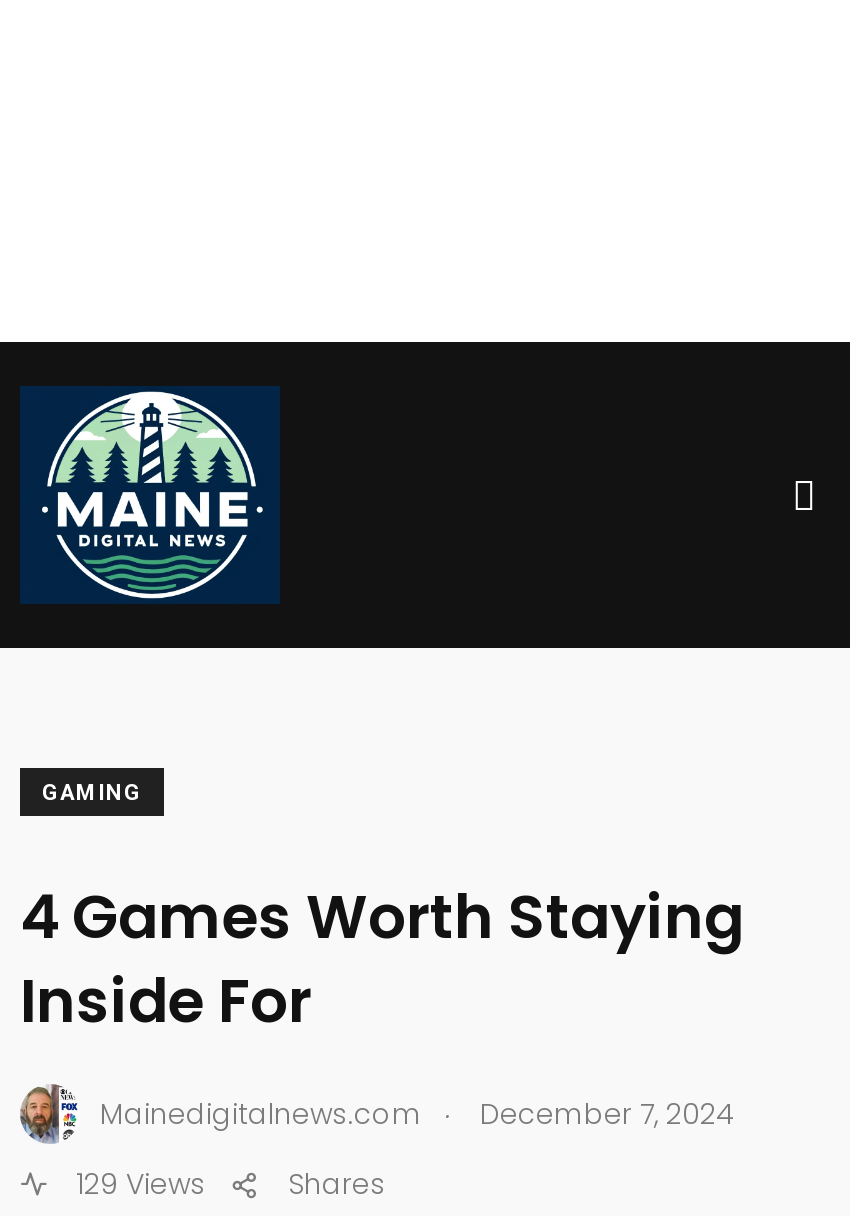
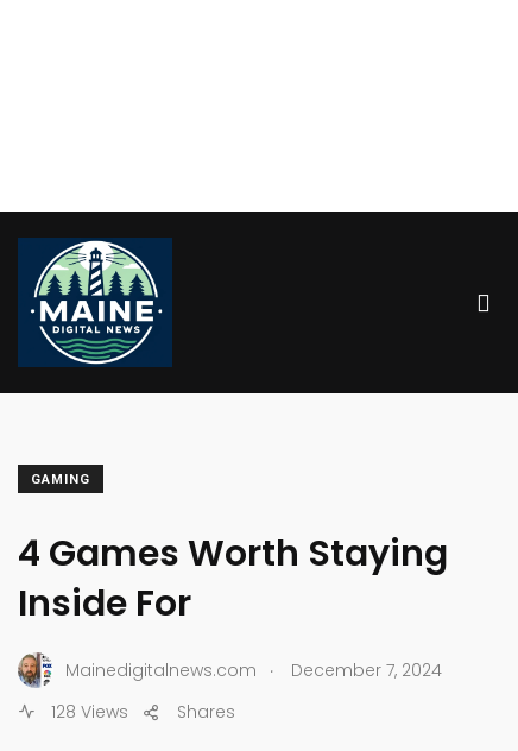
- 129 Views
+ 128 Views
